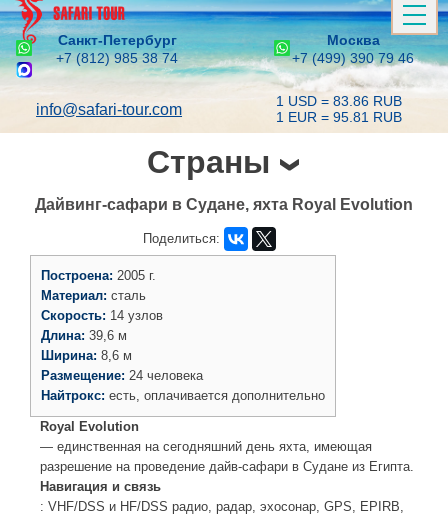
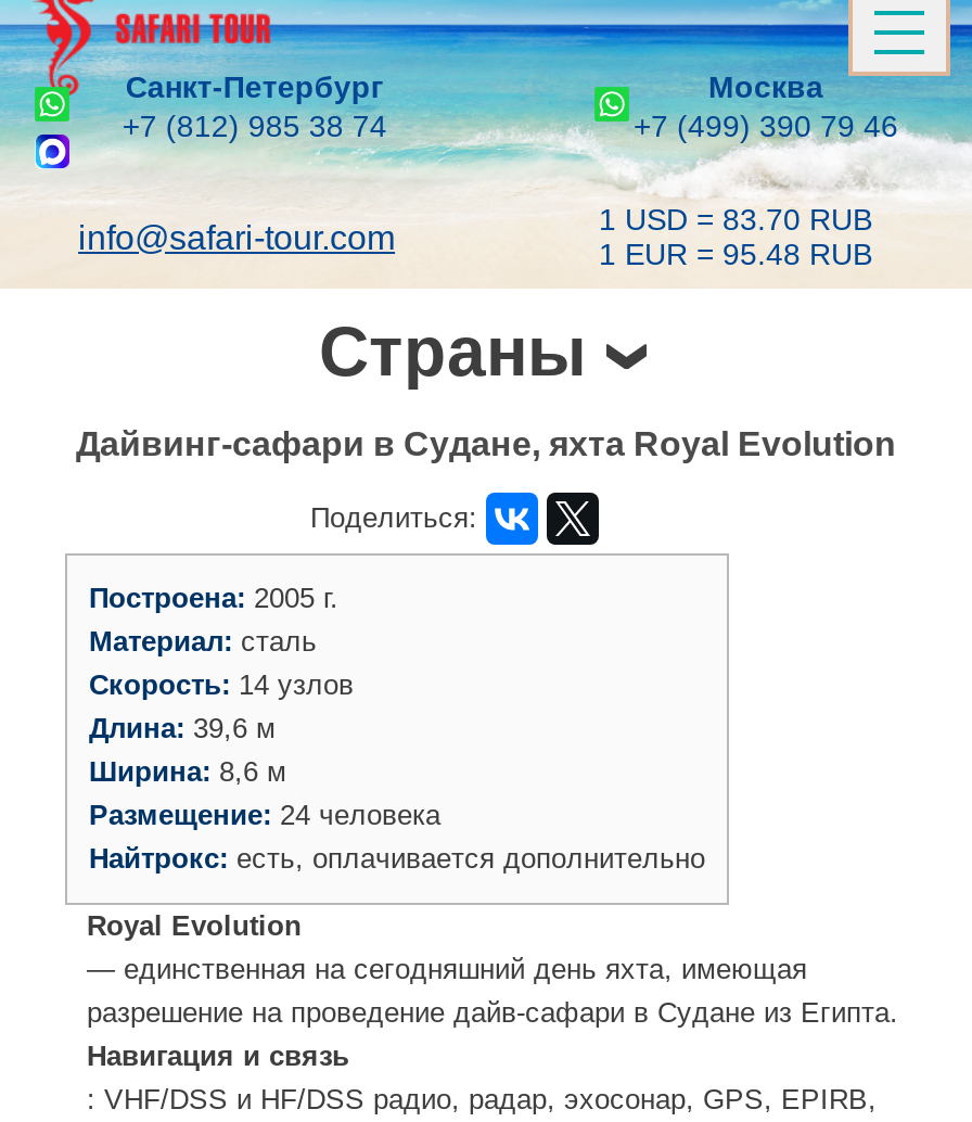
- 1 USD = 83.86 RUB
+ 1 USD = 83.70 RUB

- 1 EUR = 95.81 RUB
+ 1 EUR = 95.48 RUB
